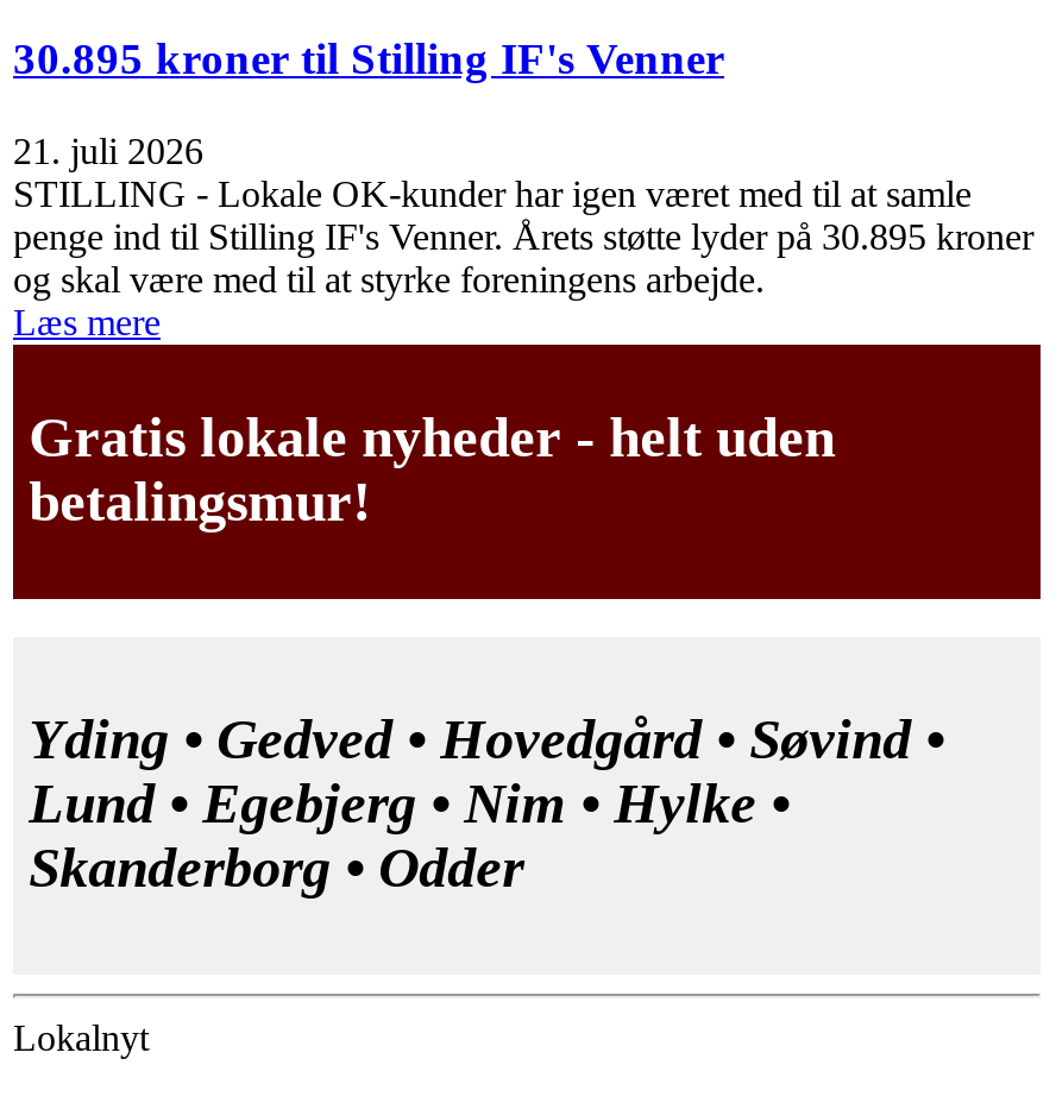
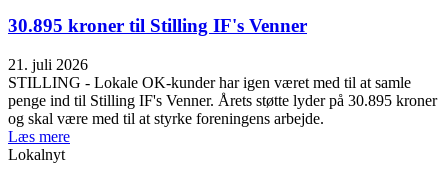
- [image]
- Gratis lokale nyheder - helt uden
- betalingsmur!

- Yding • Gedved • Hovedgård • Søvind •
- Lund • Egebjerg • Nim • Hylke •
- Skanderborg • Odder
